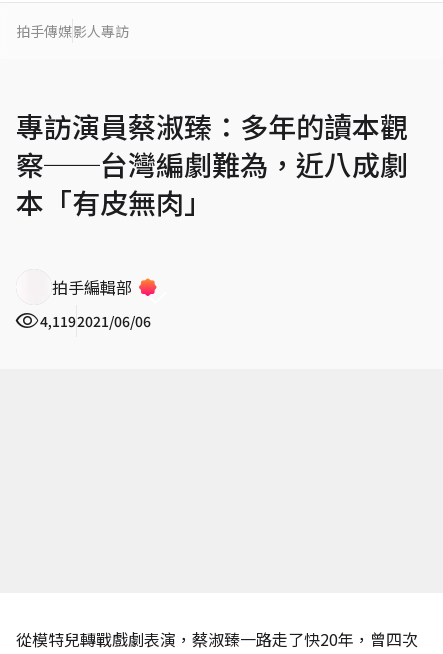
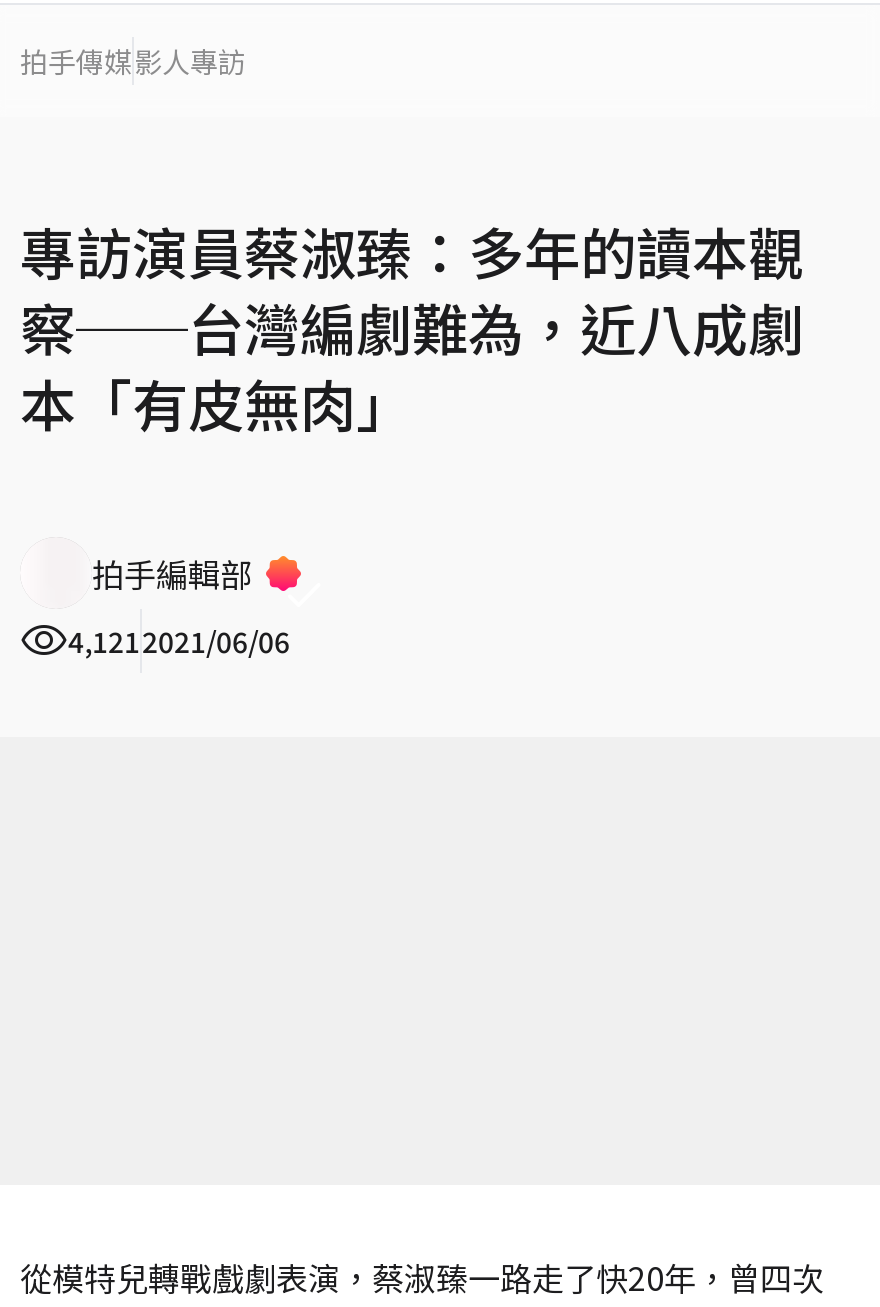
- 4,1192021/06/06
+ 4,1212021/06/06
